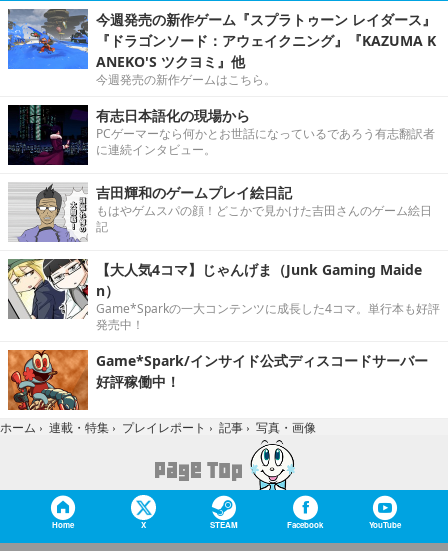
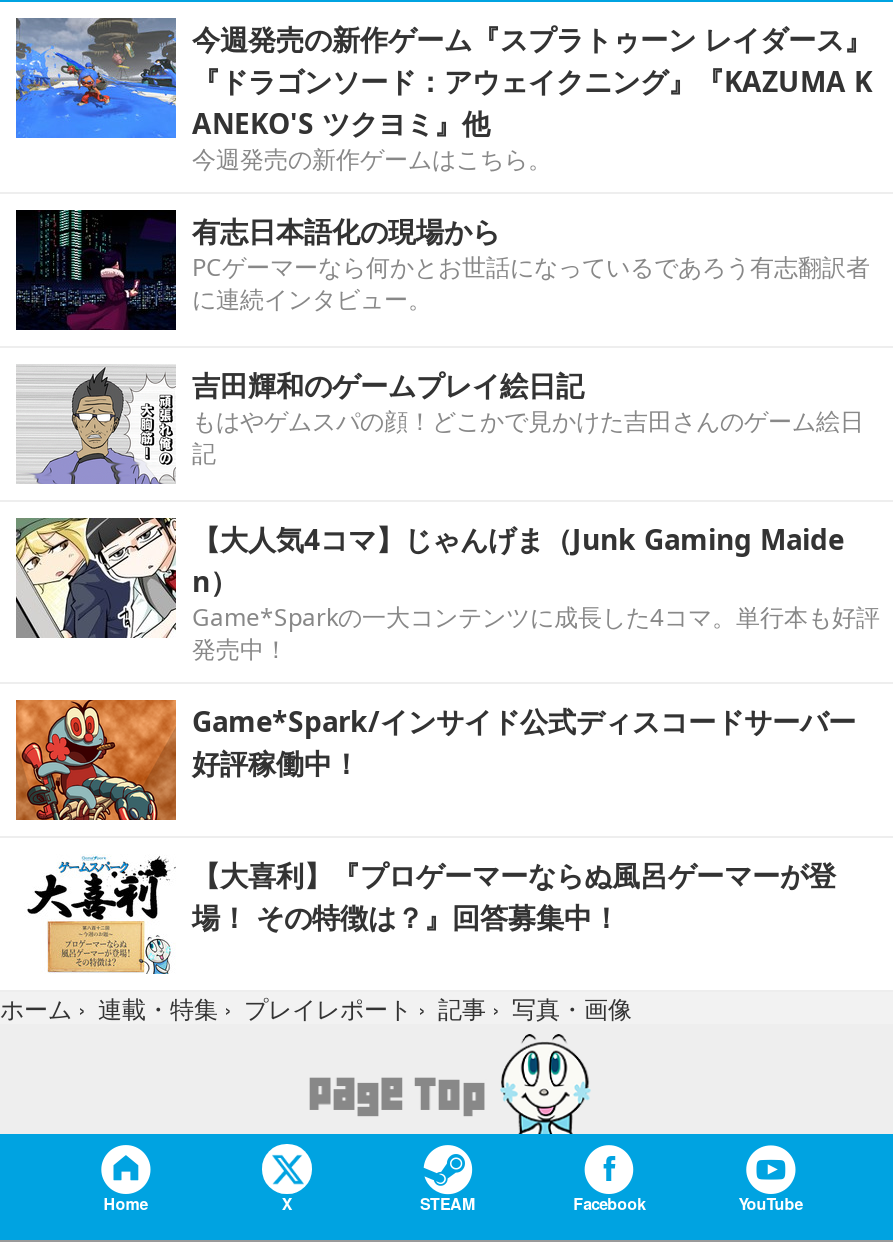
+ [image]
+ 【大喜利】『プロゲーマーならぬ風呂ゲーマーが登
+ 場！ その特徴は？』回答募集中！
